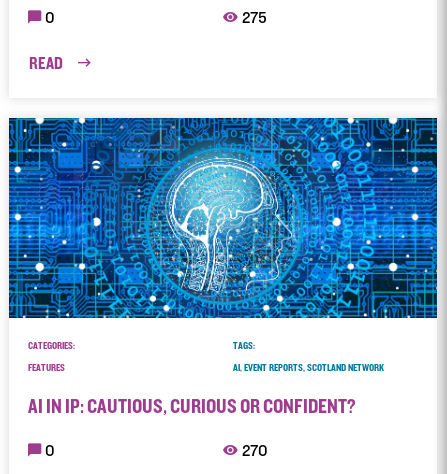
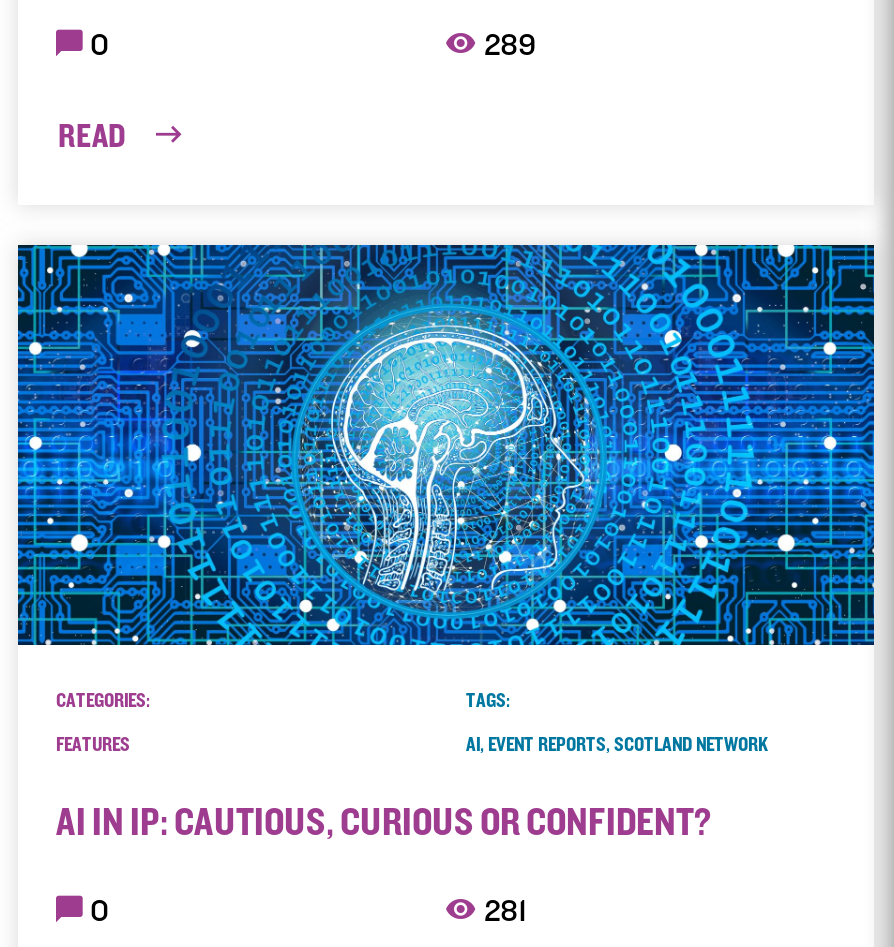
- 275
+ 289

- 270
+ 281
